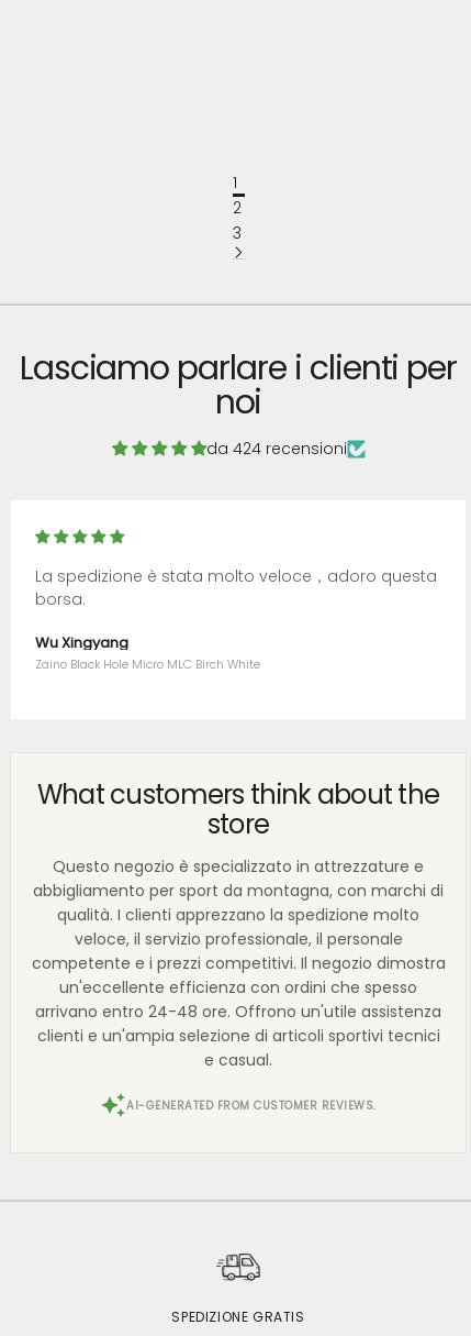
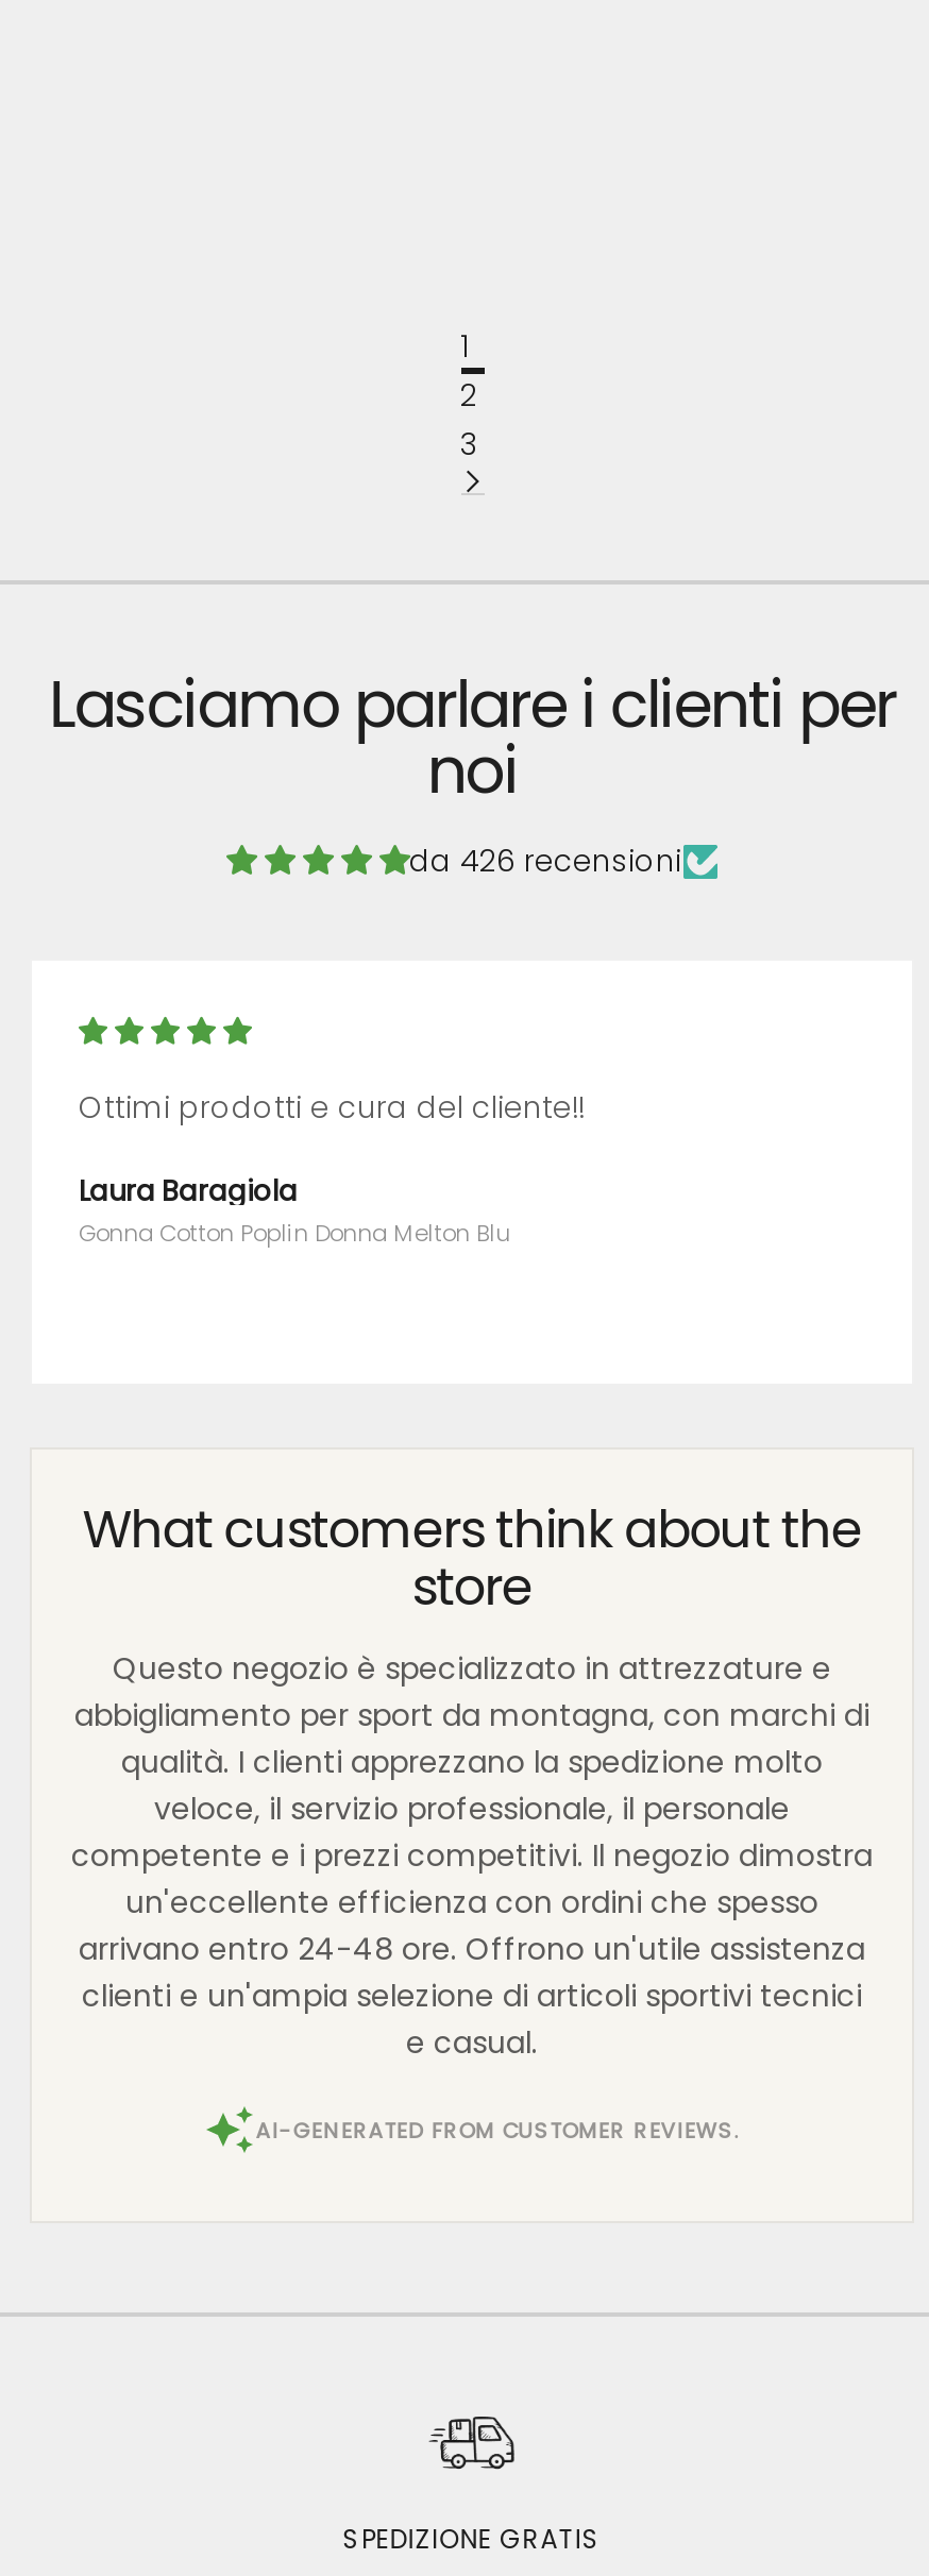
- da 424 recensioni
+ da 426 recensioni

- La spedizione è stata molto veloce，adoro questa
- borsa.
+ Ottimi prodotti e cura del cliente!!

- Wu Xingyang
- Zaino Black Hole Micro MLC Birch White
+ Laura Baragiola
+ Gonna Cotton Poplin Donna Melton Blu
